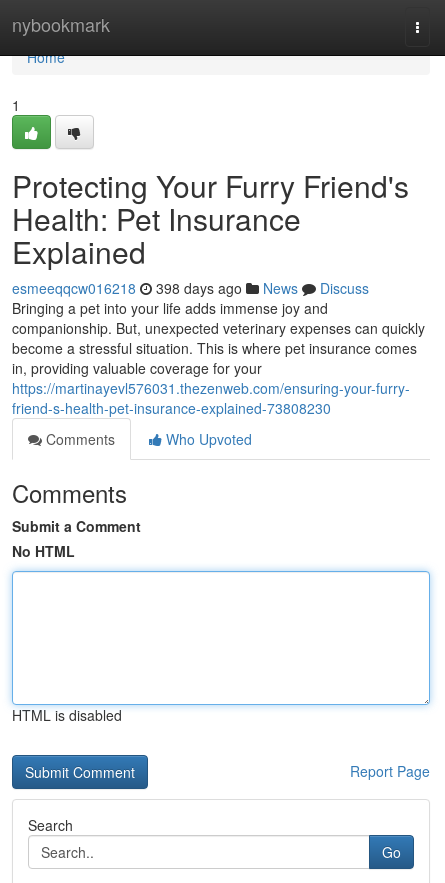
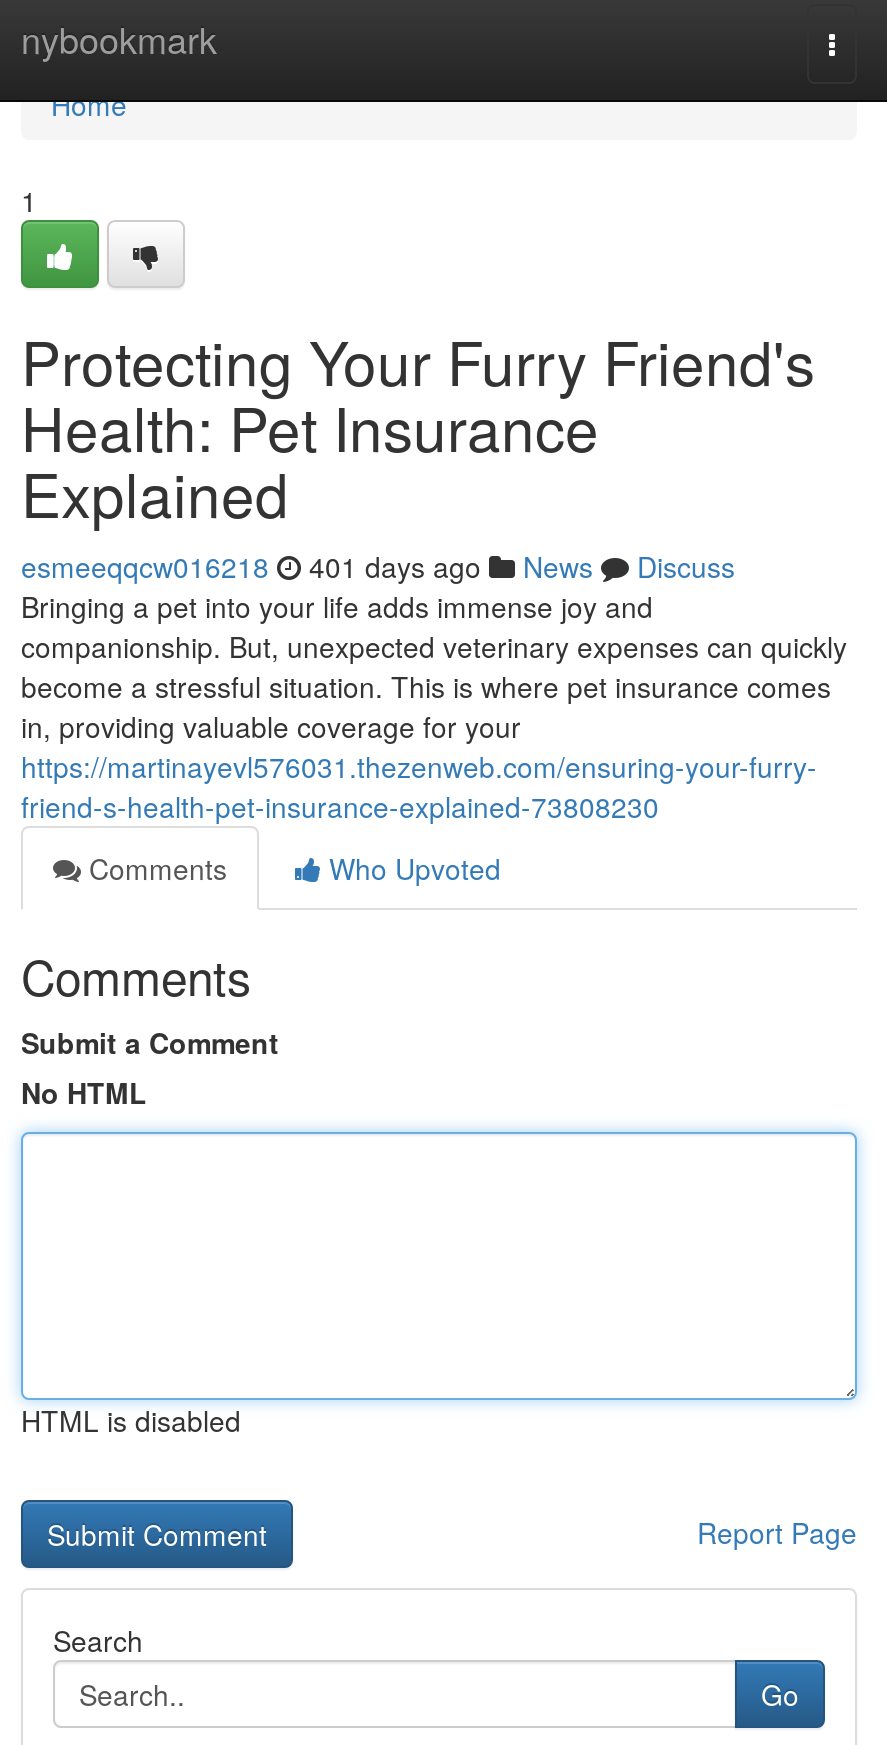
- esmeeqqcw016218 398 days ago News Discuss
+ esmeeqqcw016218 401 days ago News Discuss
